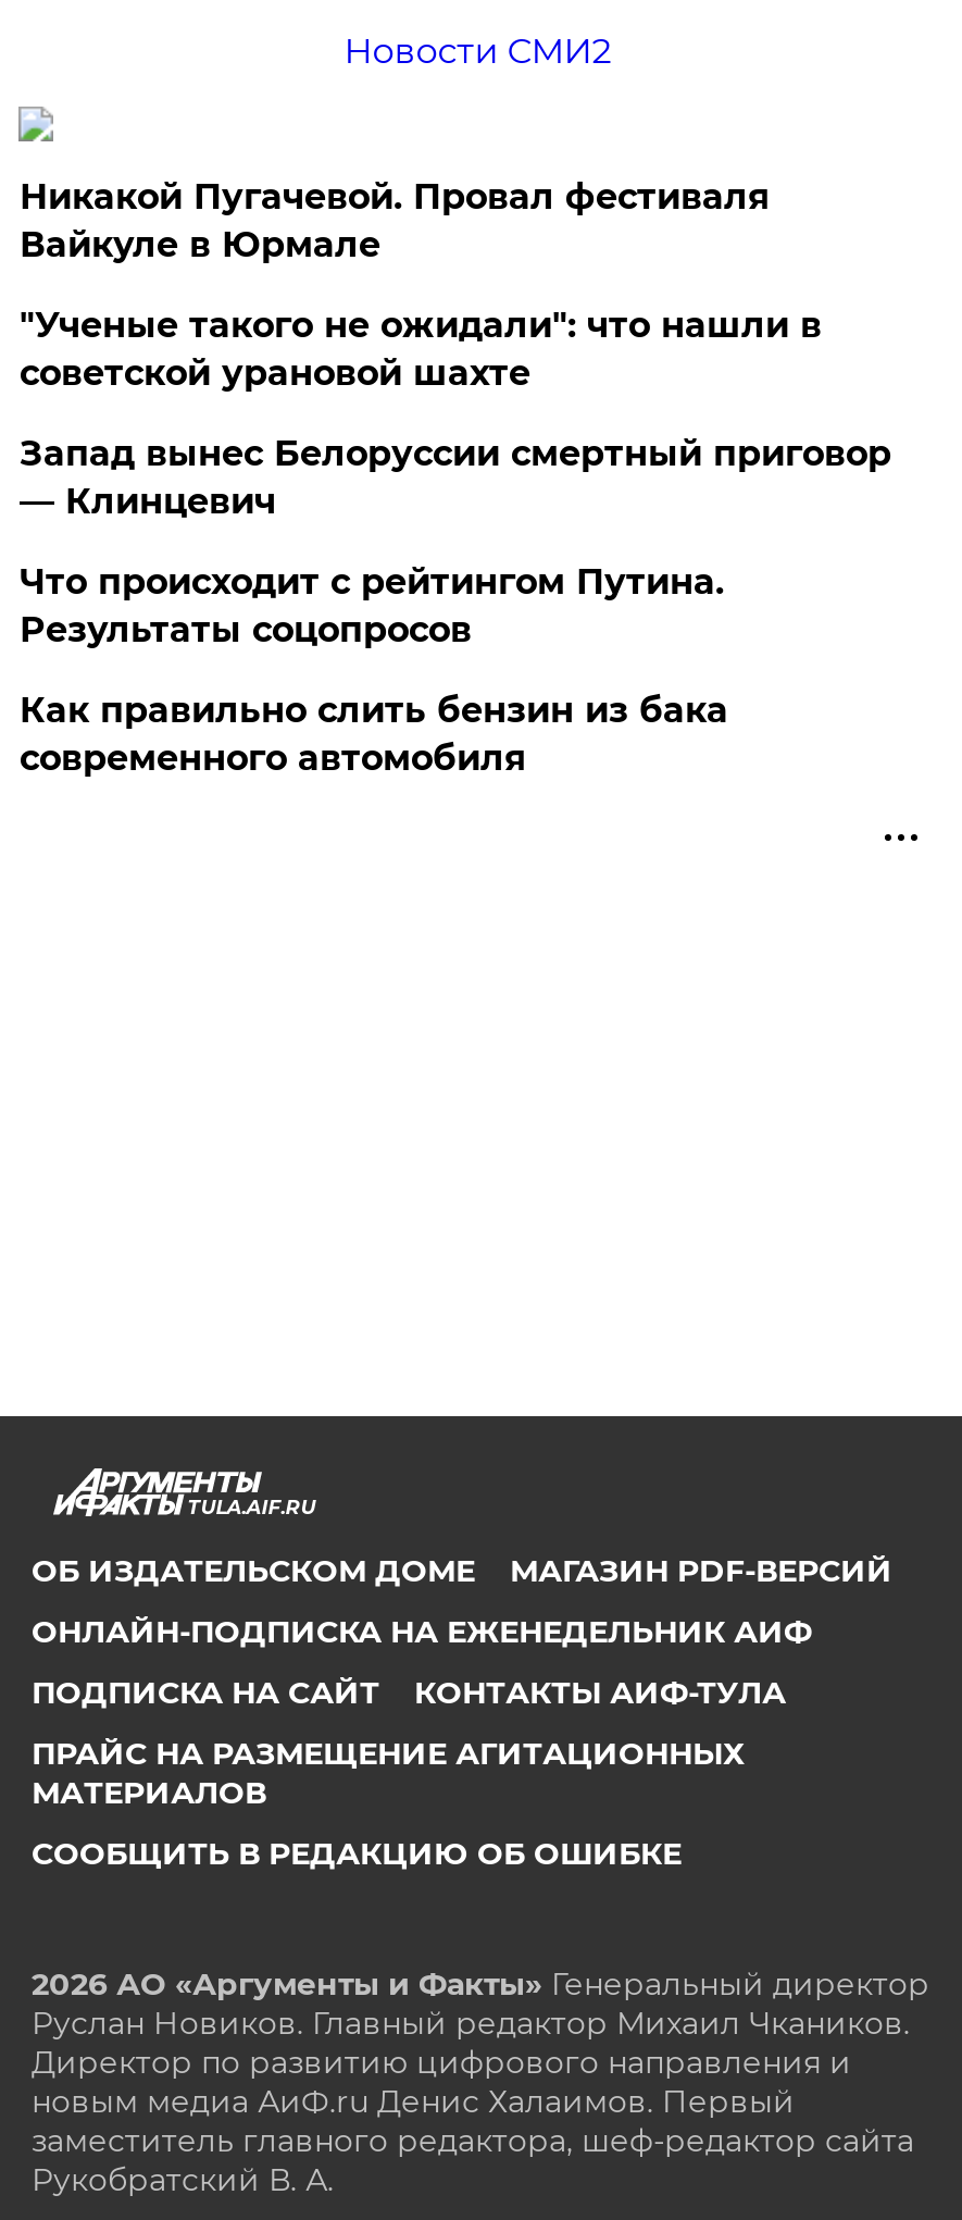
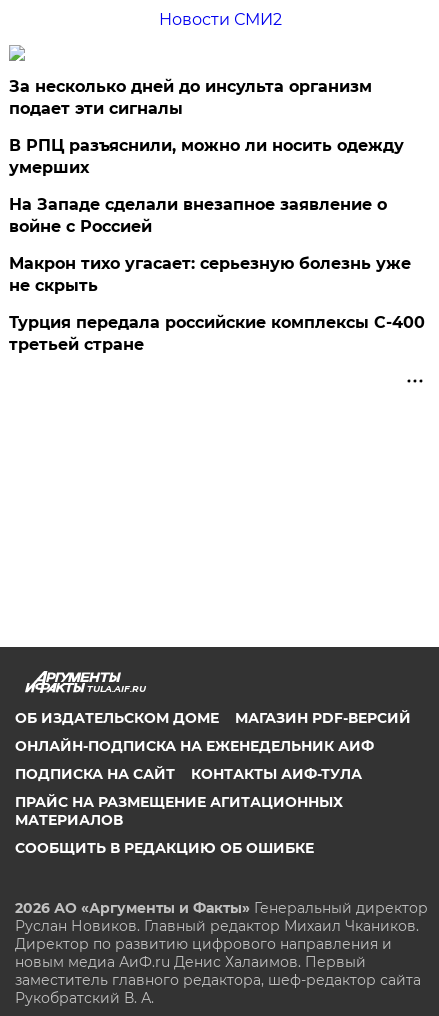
- Никакой Пугачевой. Провал фестиваля
- Вайкуле в Юрмале
+ За несколько дней до инсульта организм
+ подает эти сигналы

- "Ученые такого не ожидали": что нашли в
- советской урановой шахте
+ В РПЦ разъяснили, можно ли носить одежду
+ умерших

- Запад вынес Белоруссии смертный приговор
- — Клинцевич
+ На Западе сделали внезапное заявление о
+ войне с Россией

- Что происходит с рейтингом Путина.
- Результаты соцопросов
+ Макрон тихо угасает: серьезную болезнь уже
+ не скрыть

- Как правильно слить бензин из бака
- современного автомобиля
+ Турция передала российские комплексы С-400
+ третьей стране
